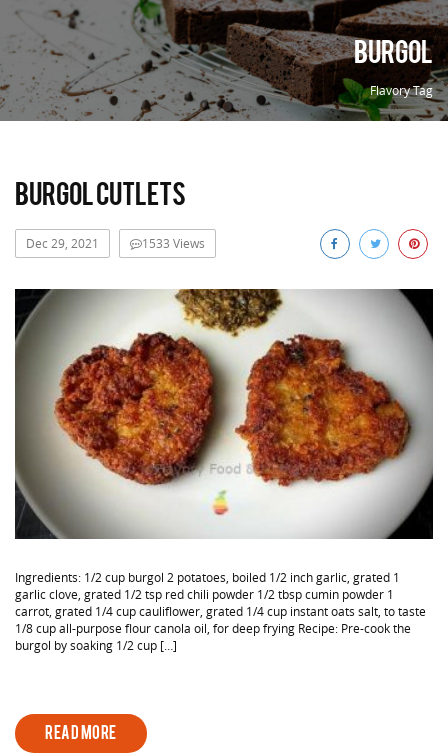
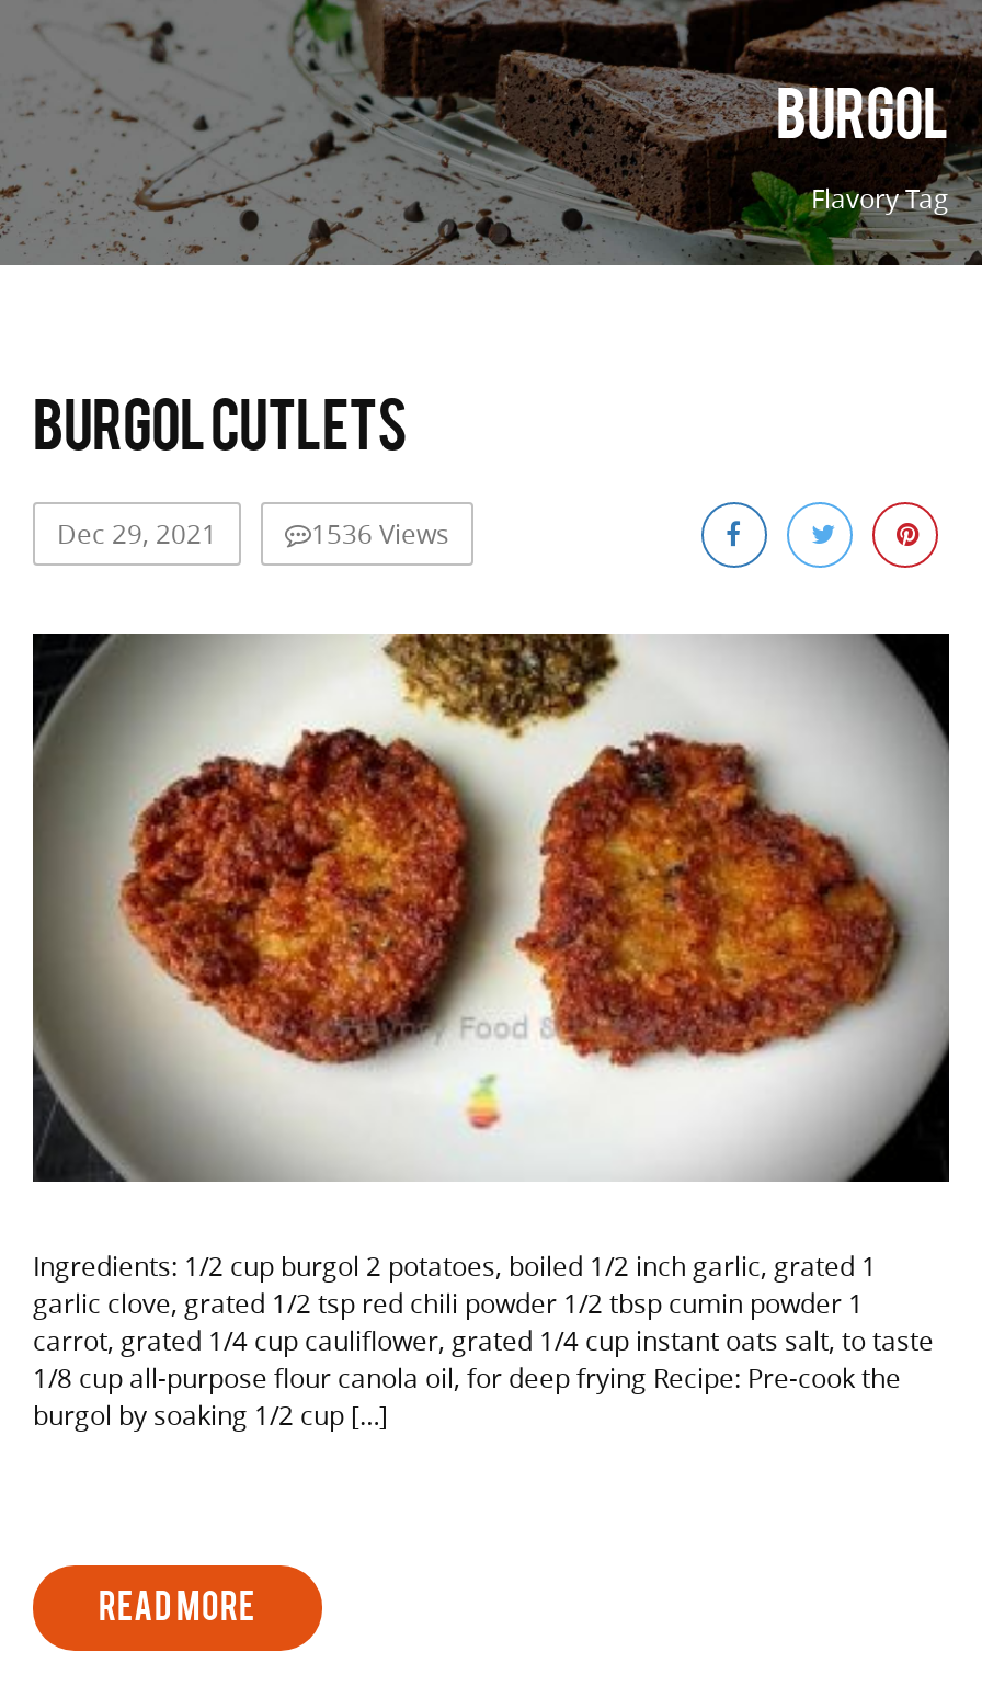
- 1533 Views
+ 1536 Views
